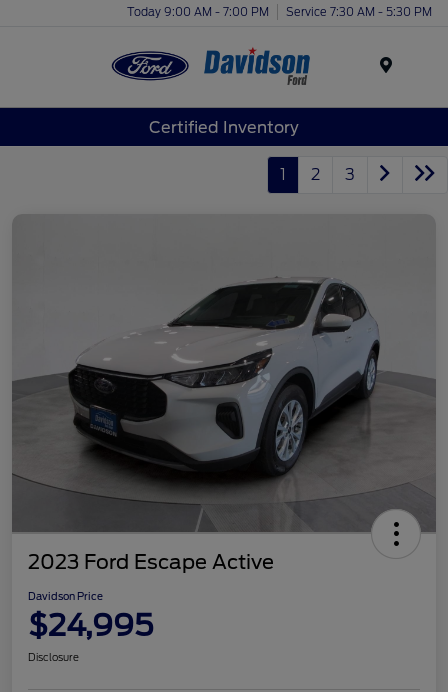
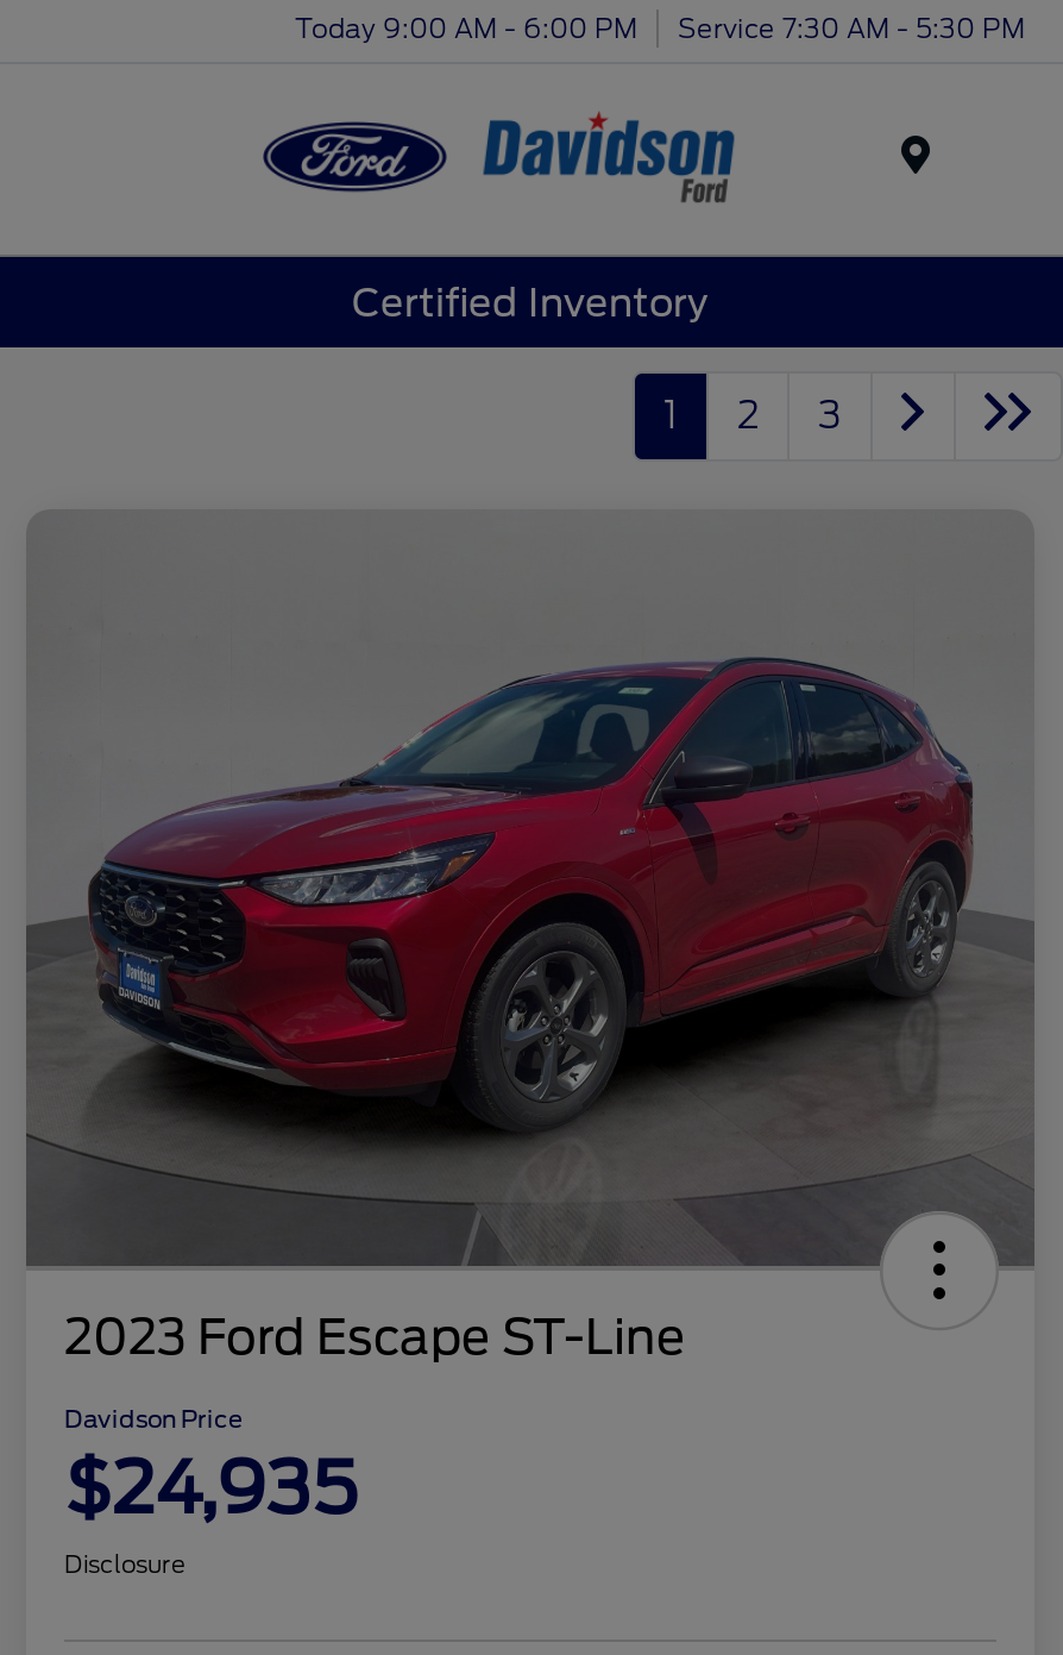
- Today 9:00 AM - 7:00 PM Service 7:30 AM - 5:30 PM
+ Today 9:00 AM - 6:00 PM Service 7:30 AM - 5:30 PM

- [image]
+ [image]

- 2023 Ford Escape Active
+ 2023 Ford Escape ST-Line

- $24,995
+ $24,935
